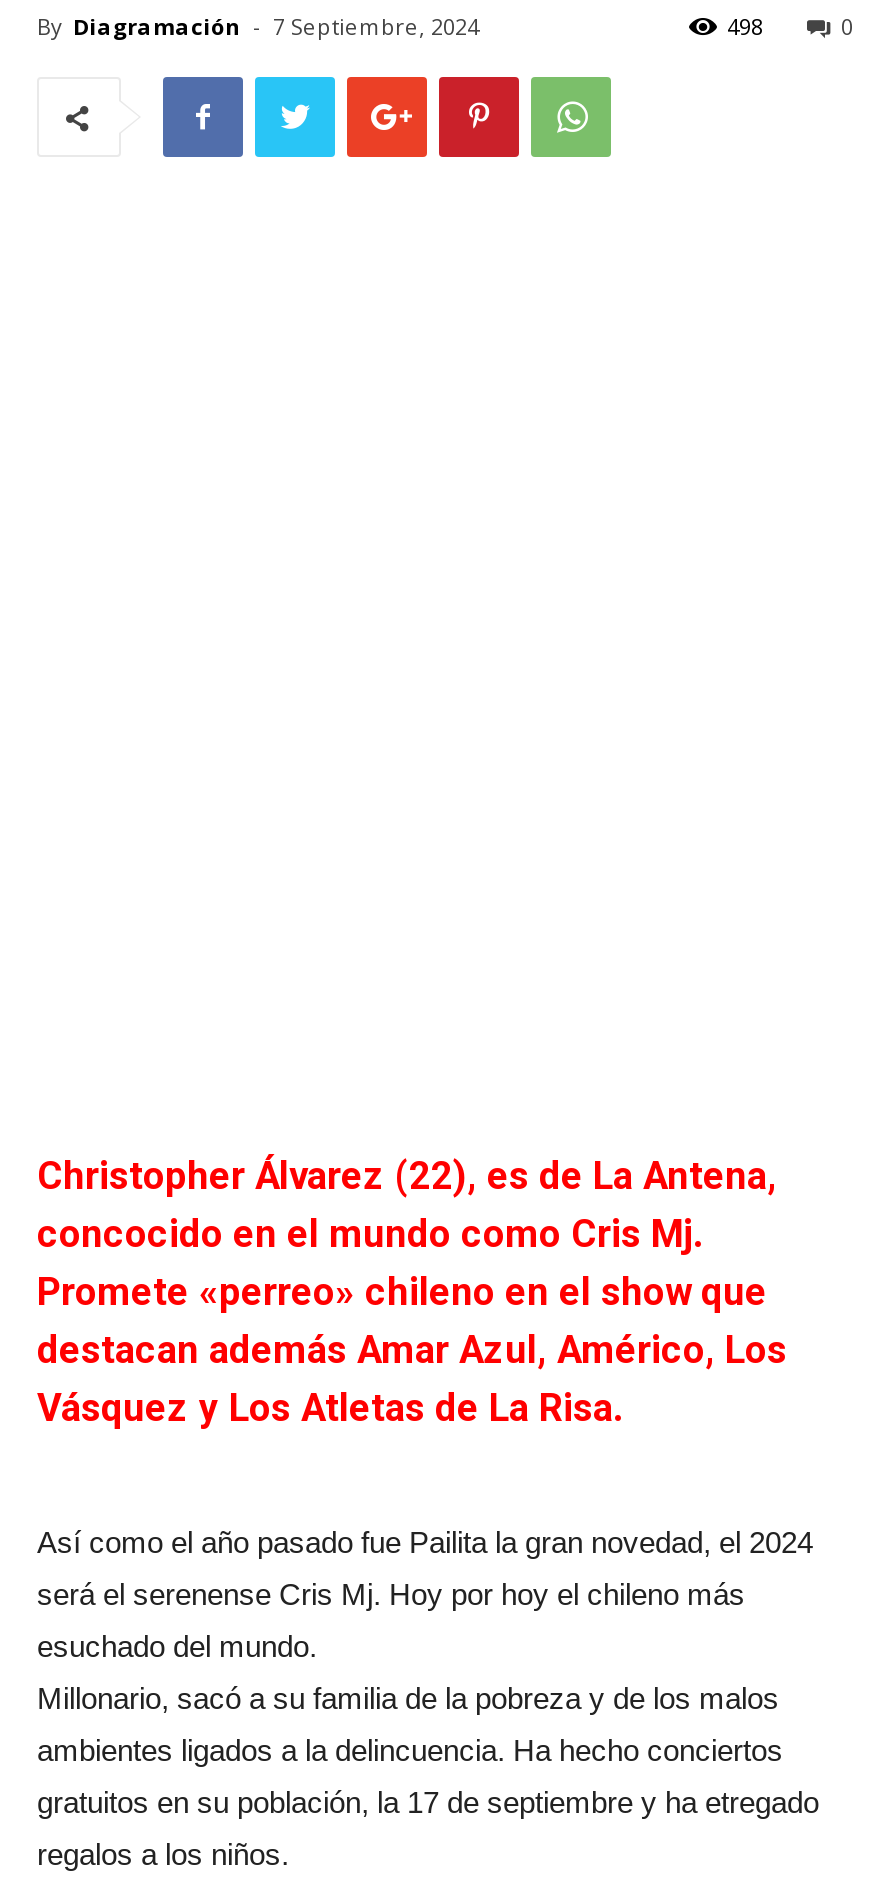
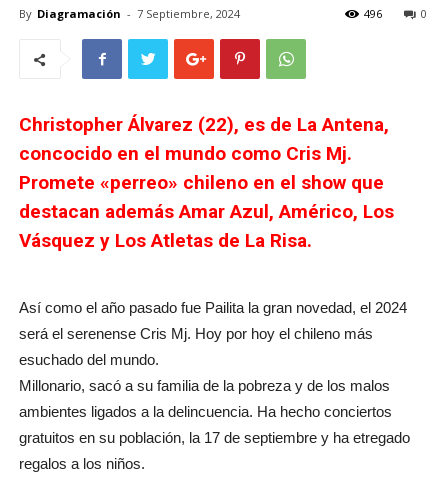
- 498
+ 496
